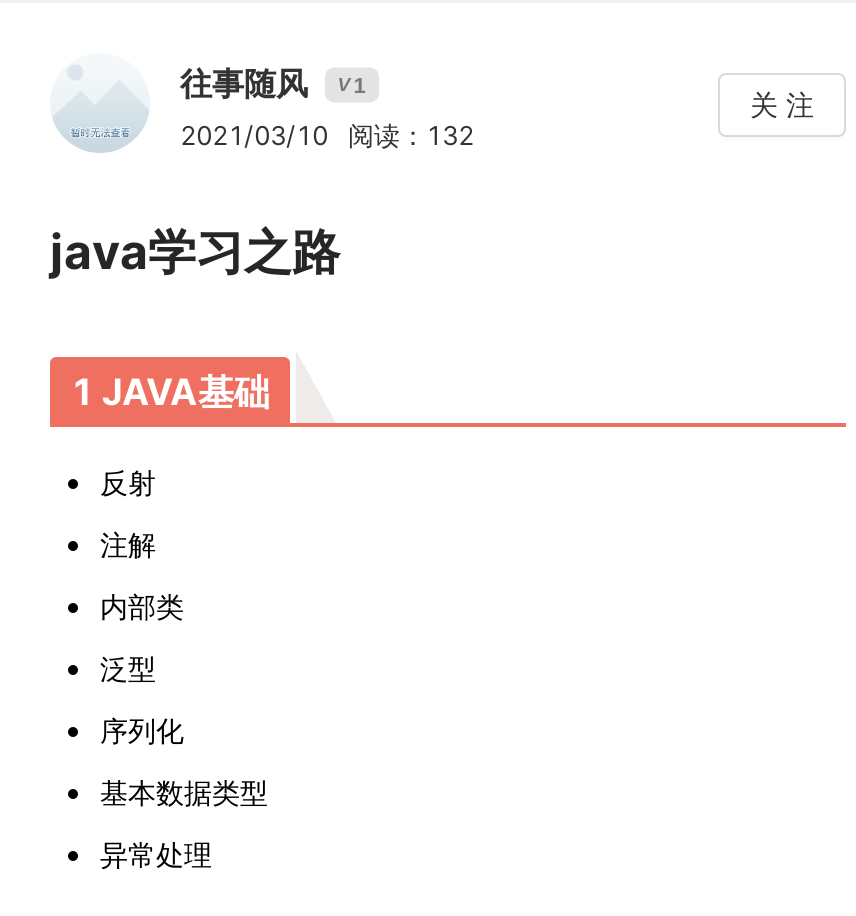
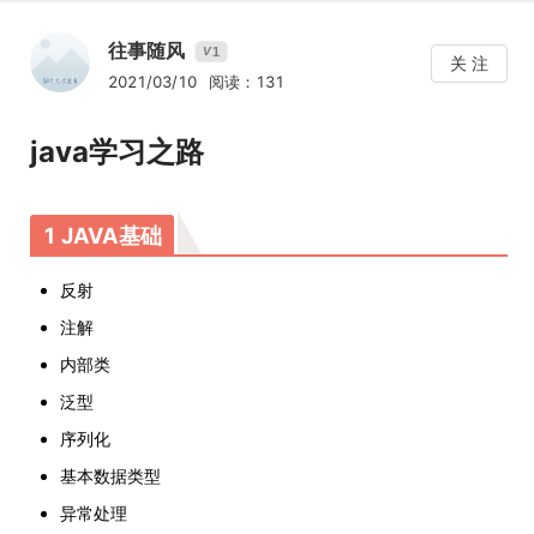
- 2021/03/10 阅读：132
+ 2021/03/10 阅读：131
